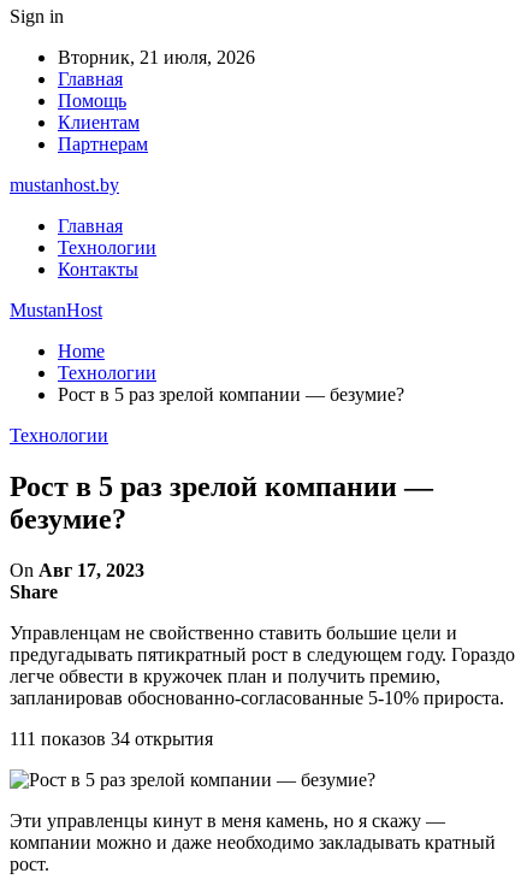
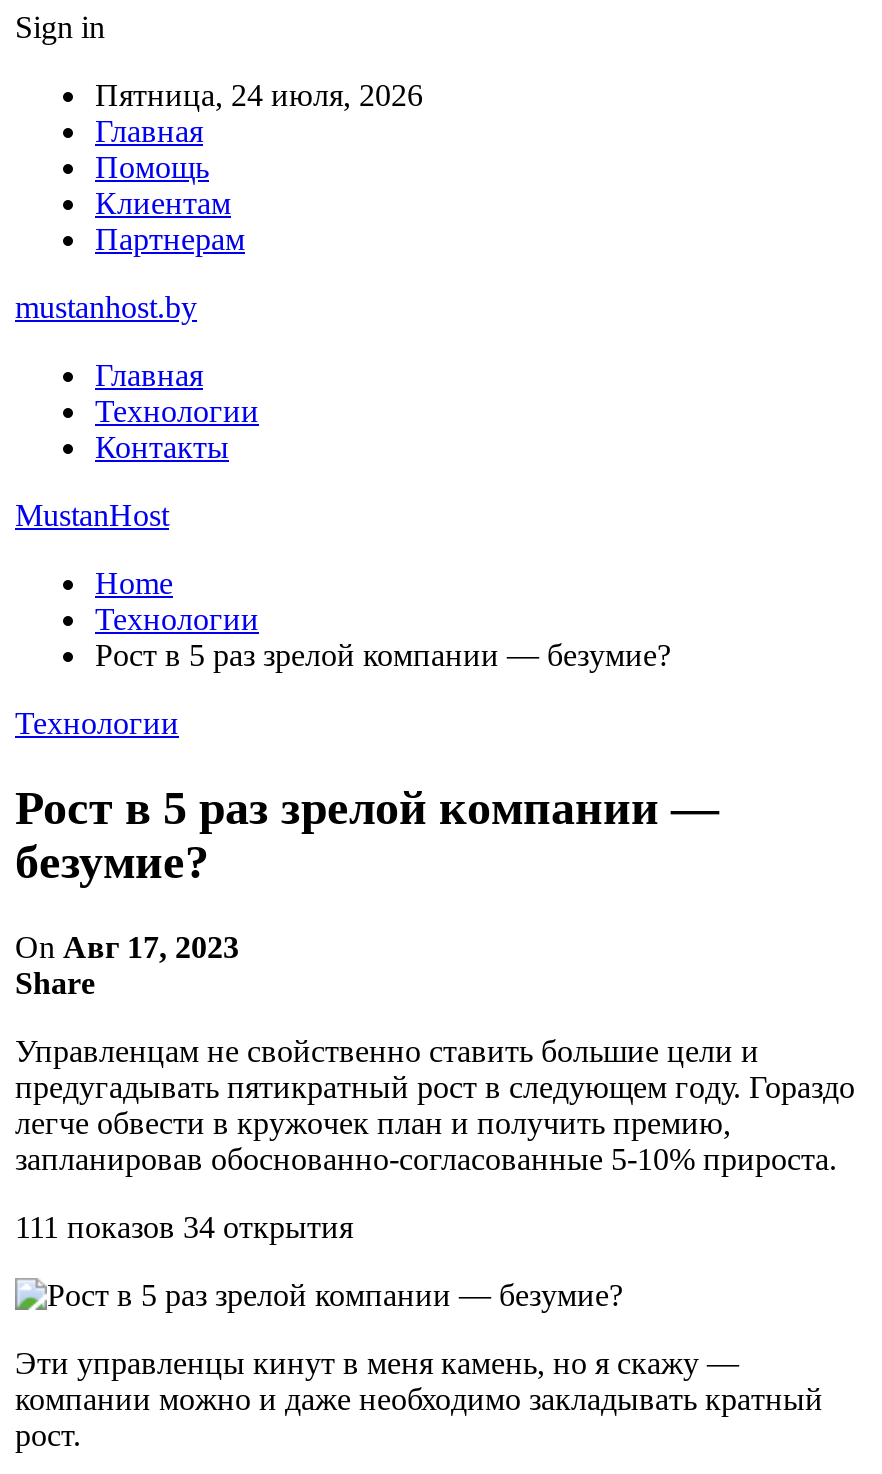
- Вторник, 21 июля, 2026
+ Пятница, 24 июля, 2026
